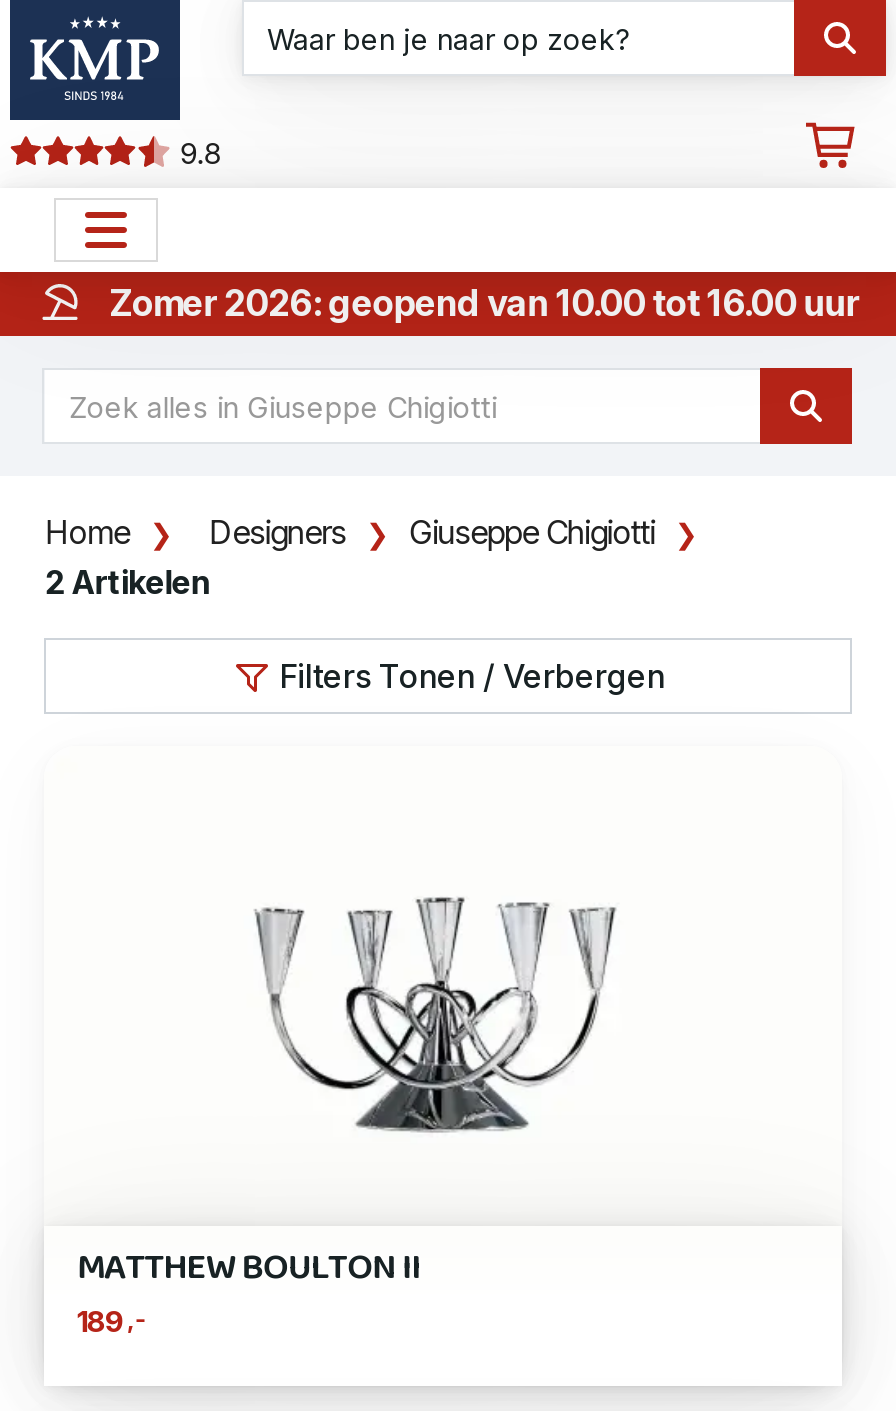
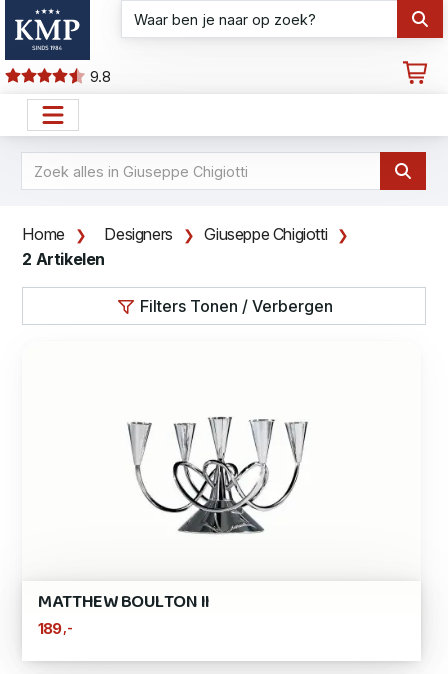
- [image]
- Zomer 2026: geopend van 10.00 tot 16.00 uur
